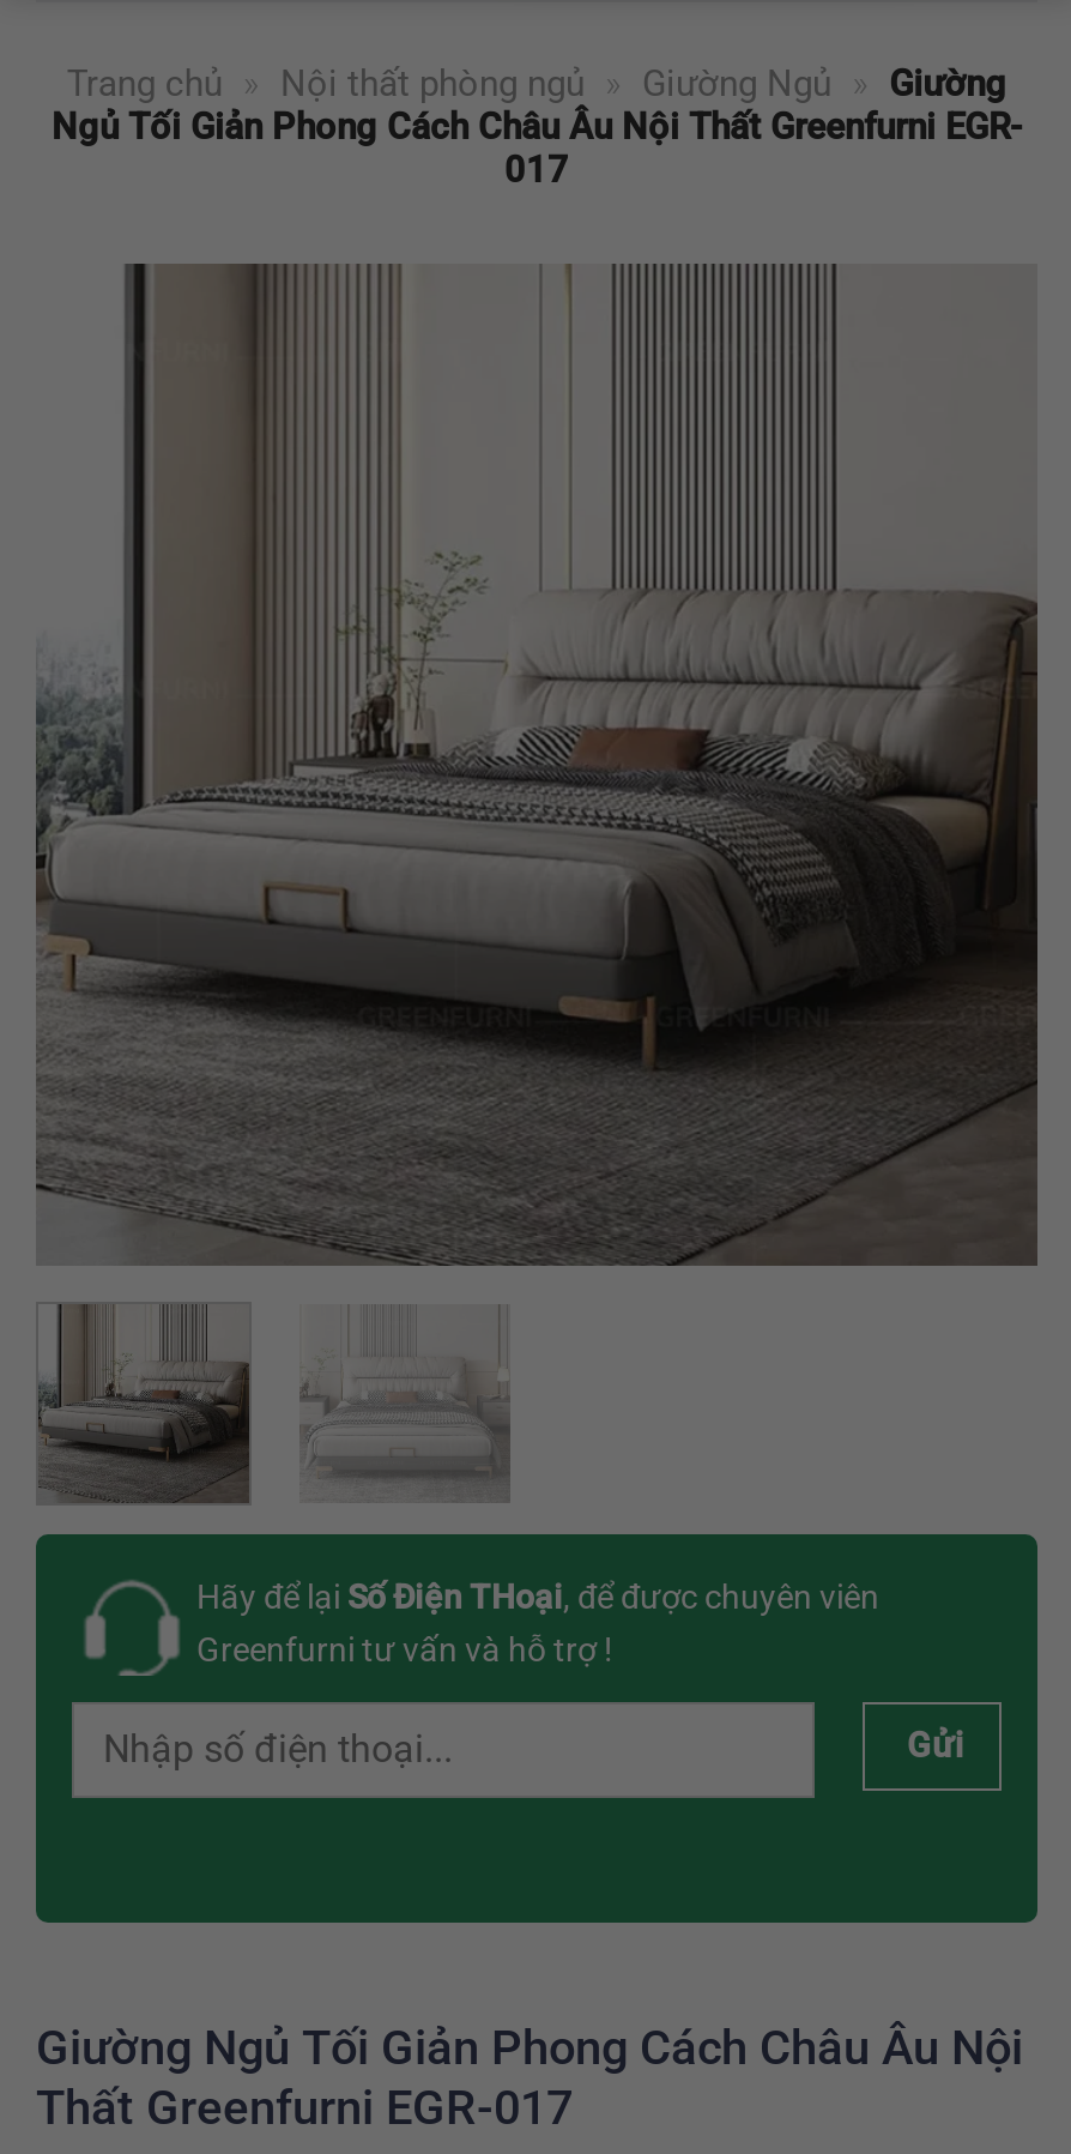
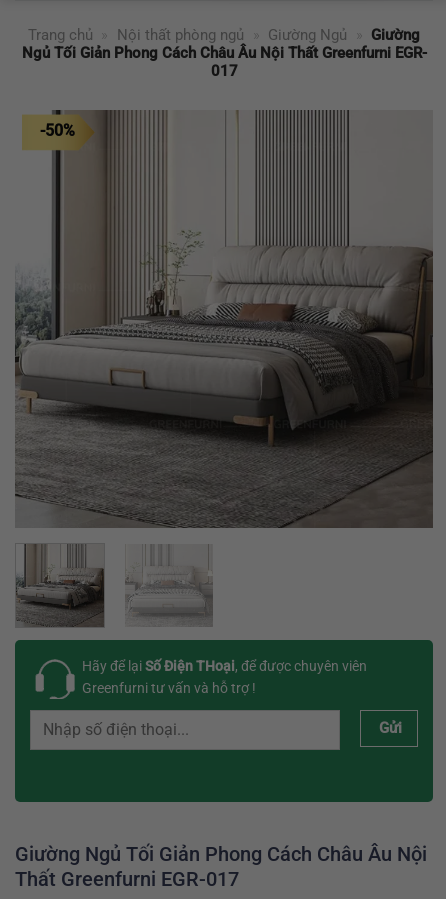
+ -50%
